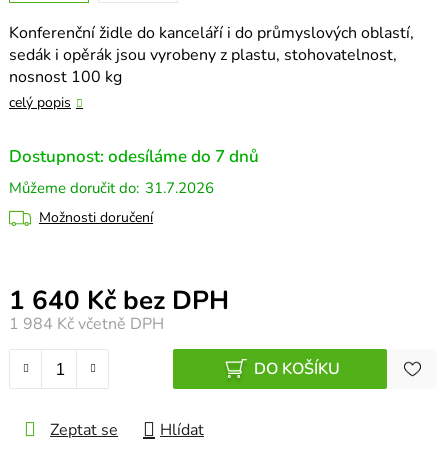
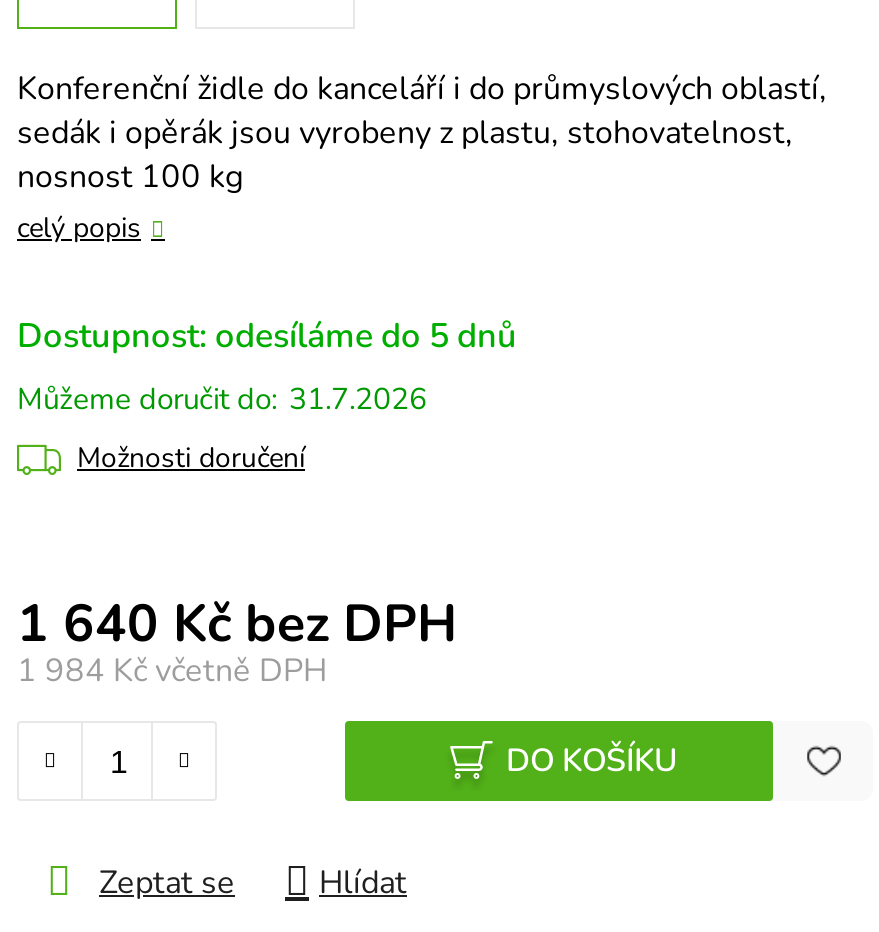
- Dostupnost: odesíláme do 7 dnů
+ Dostupnost: odesíláme do 5 dnů
